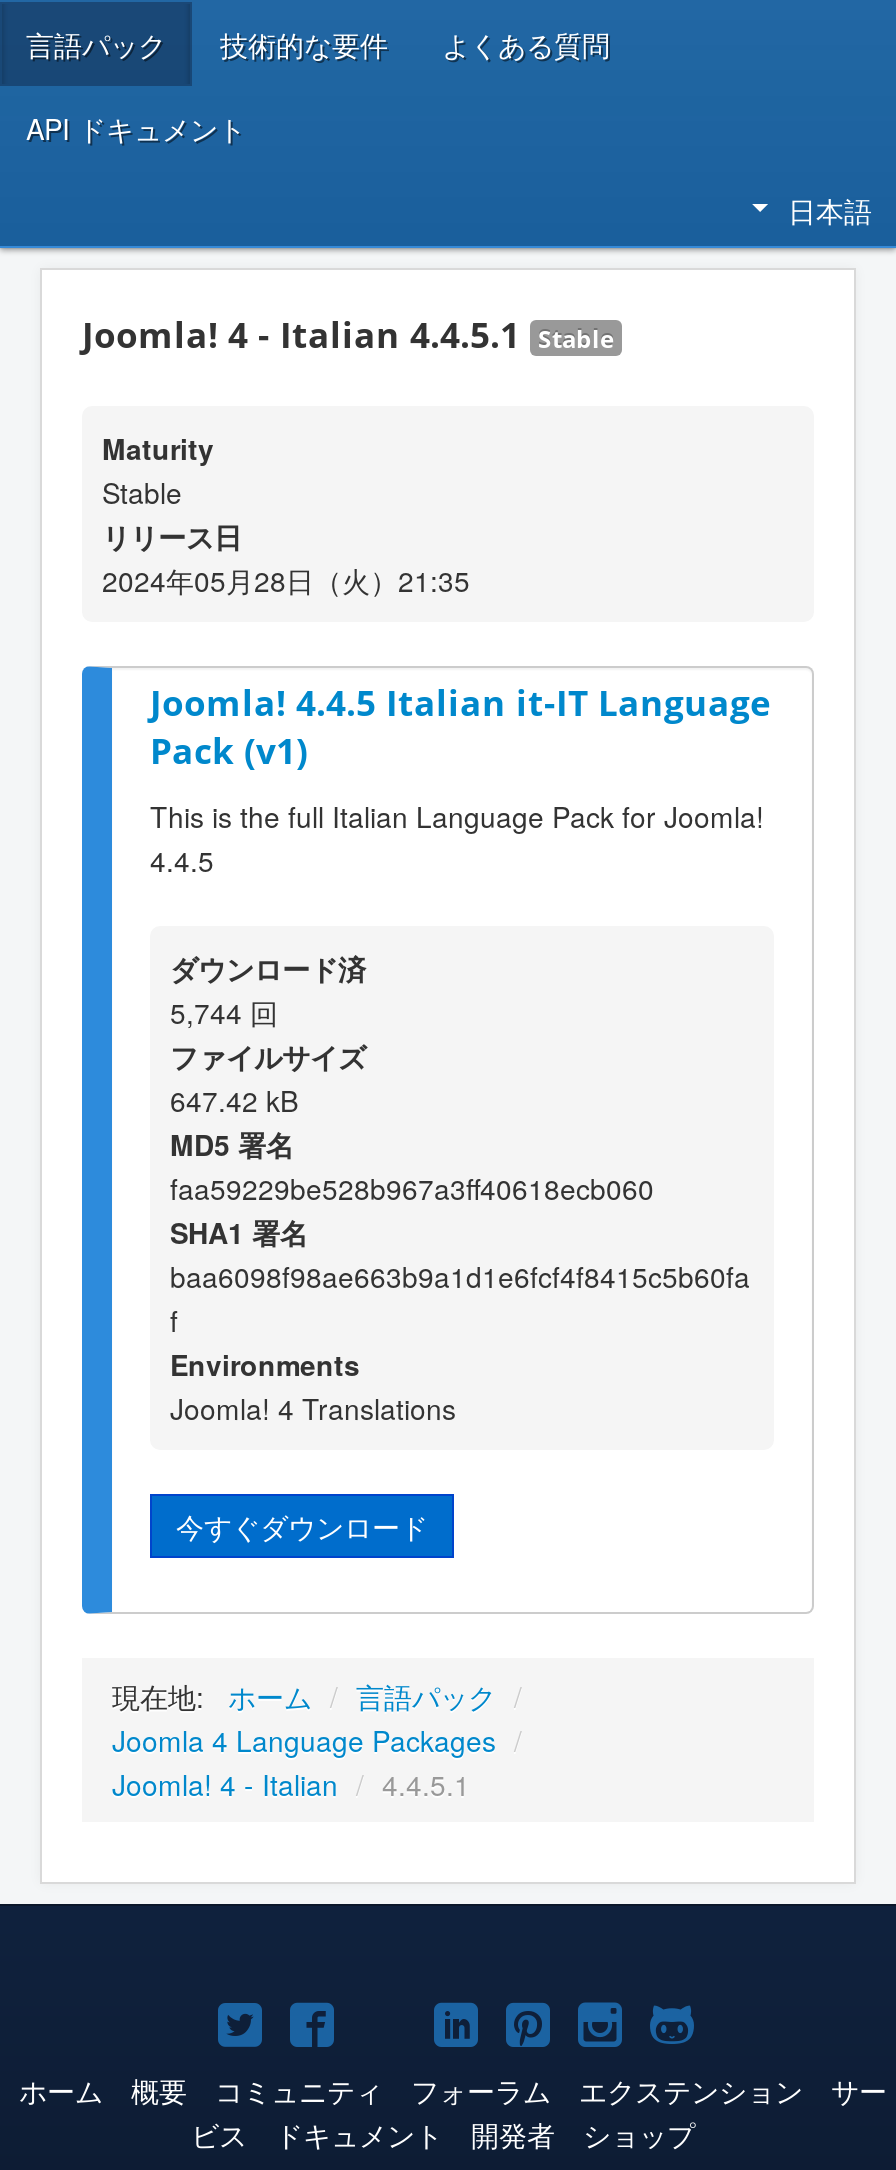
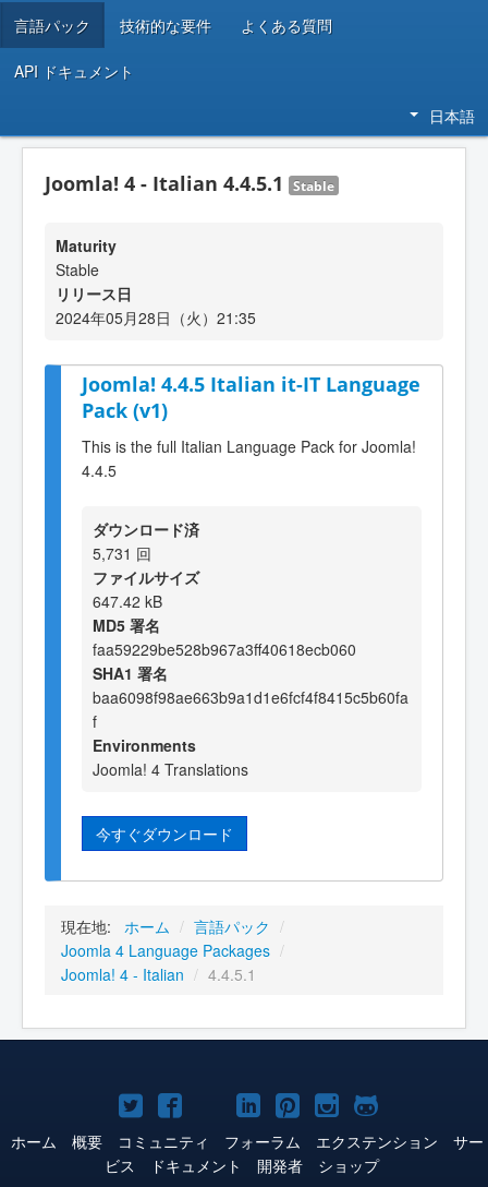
- 5,744 回
+ 5,731 回
